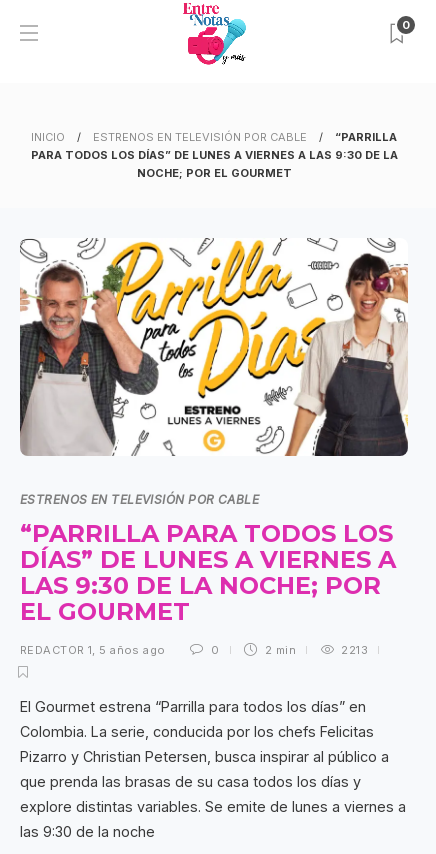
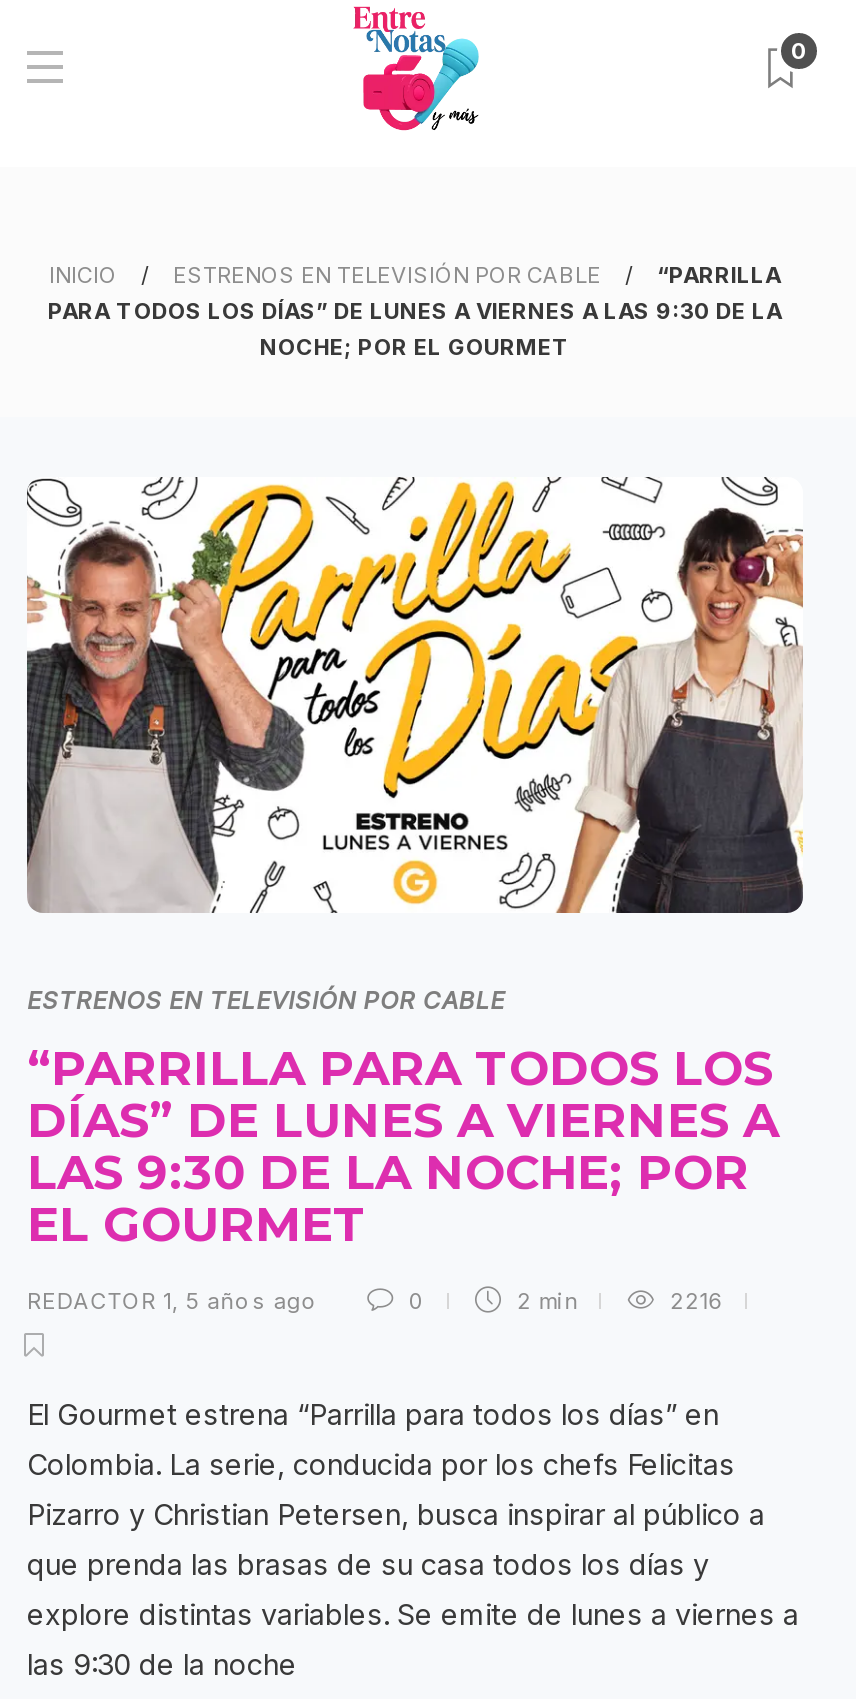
- 2213
+ 2216
